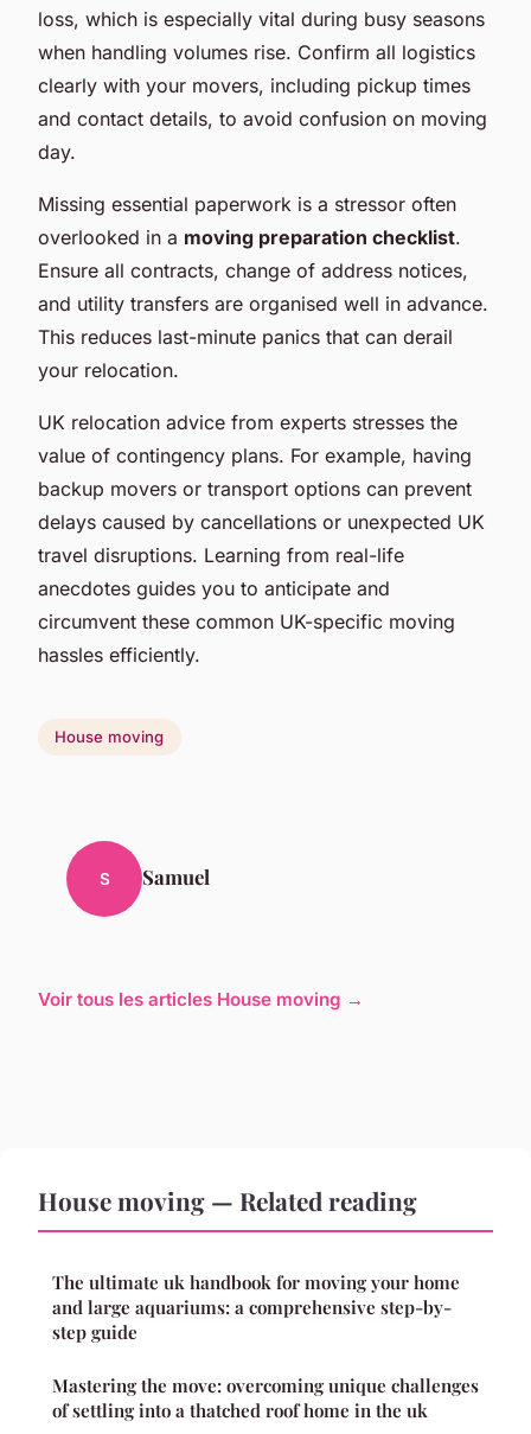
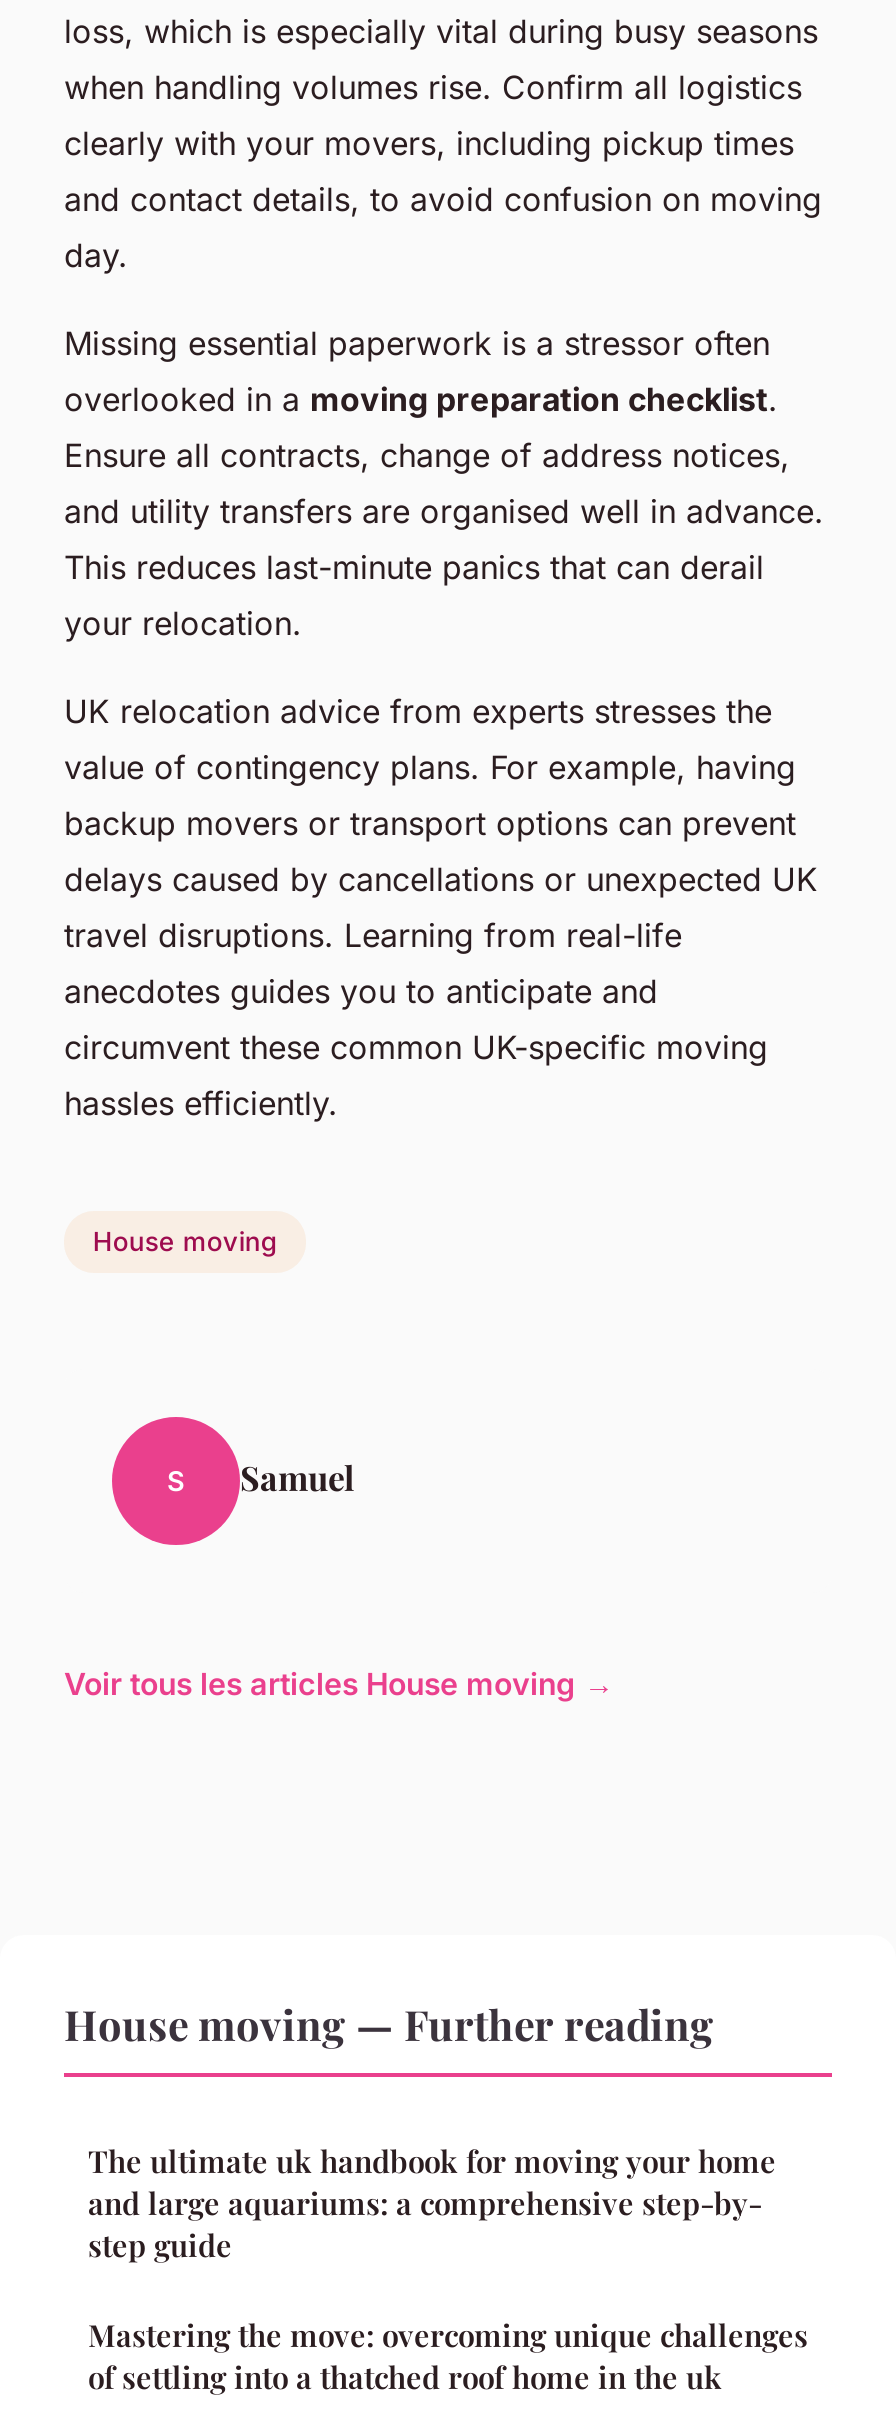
- House moving — Related reading
+ House moving — Further reading
